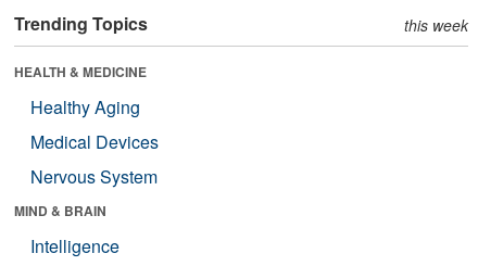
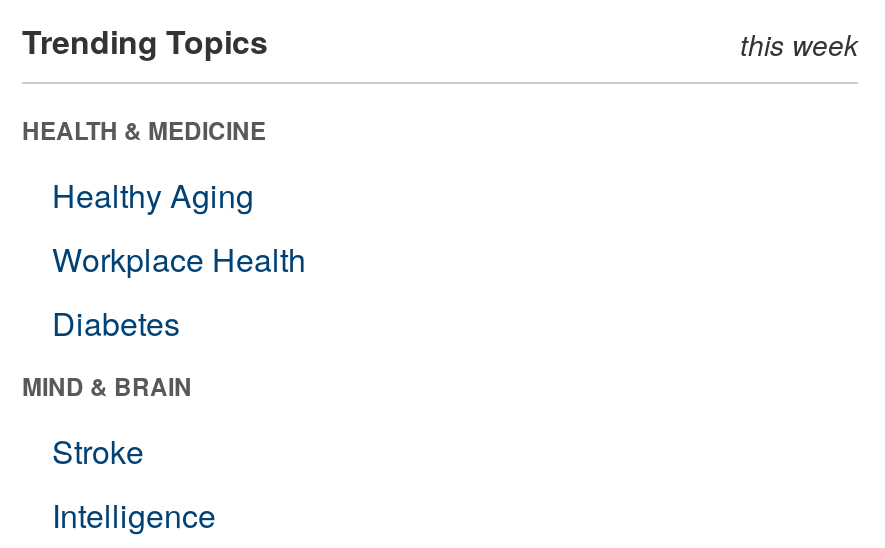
- Medical Devices
- Nervous System
+ Workplace Health
+ Diabetes

+ Stroke
